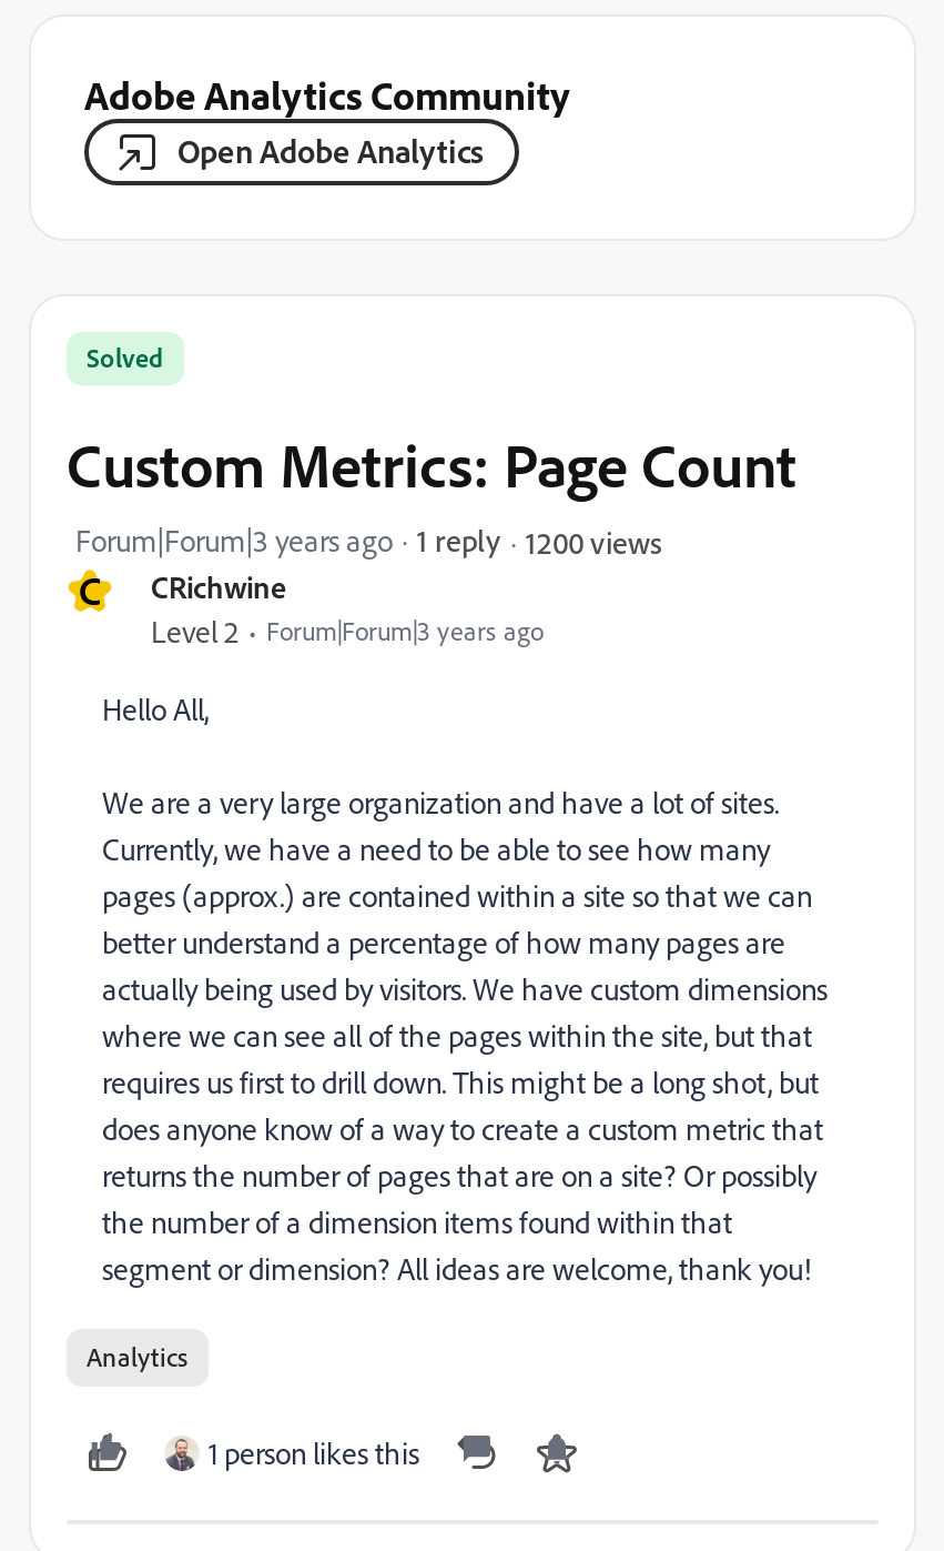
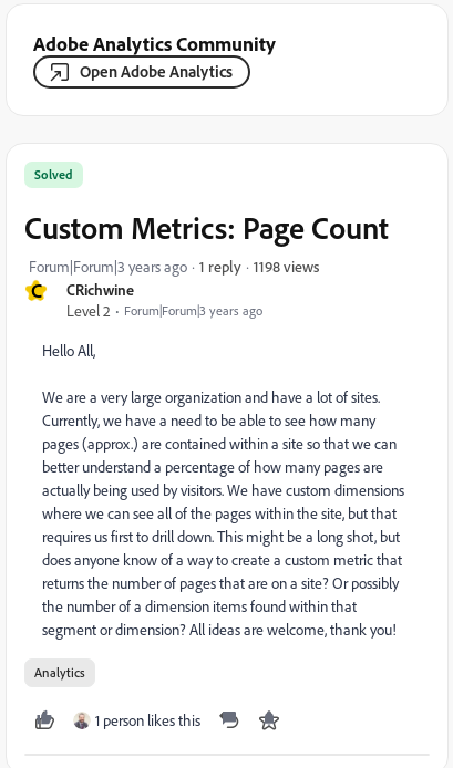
- 1200 views
+ 1198 views
